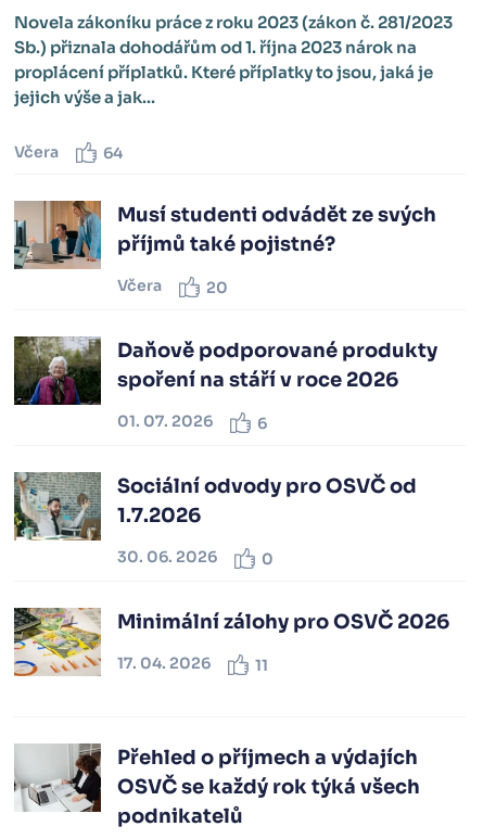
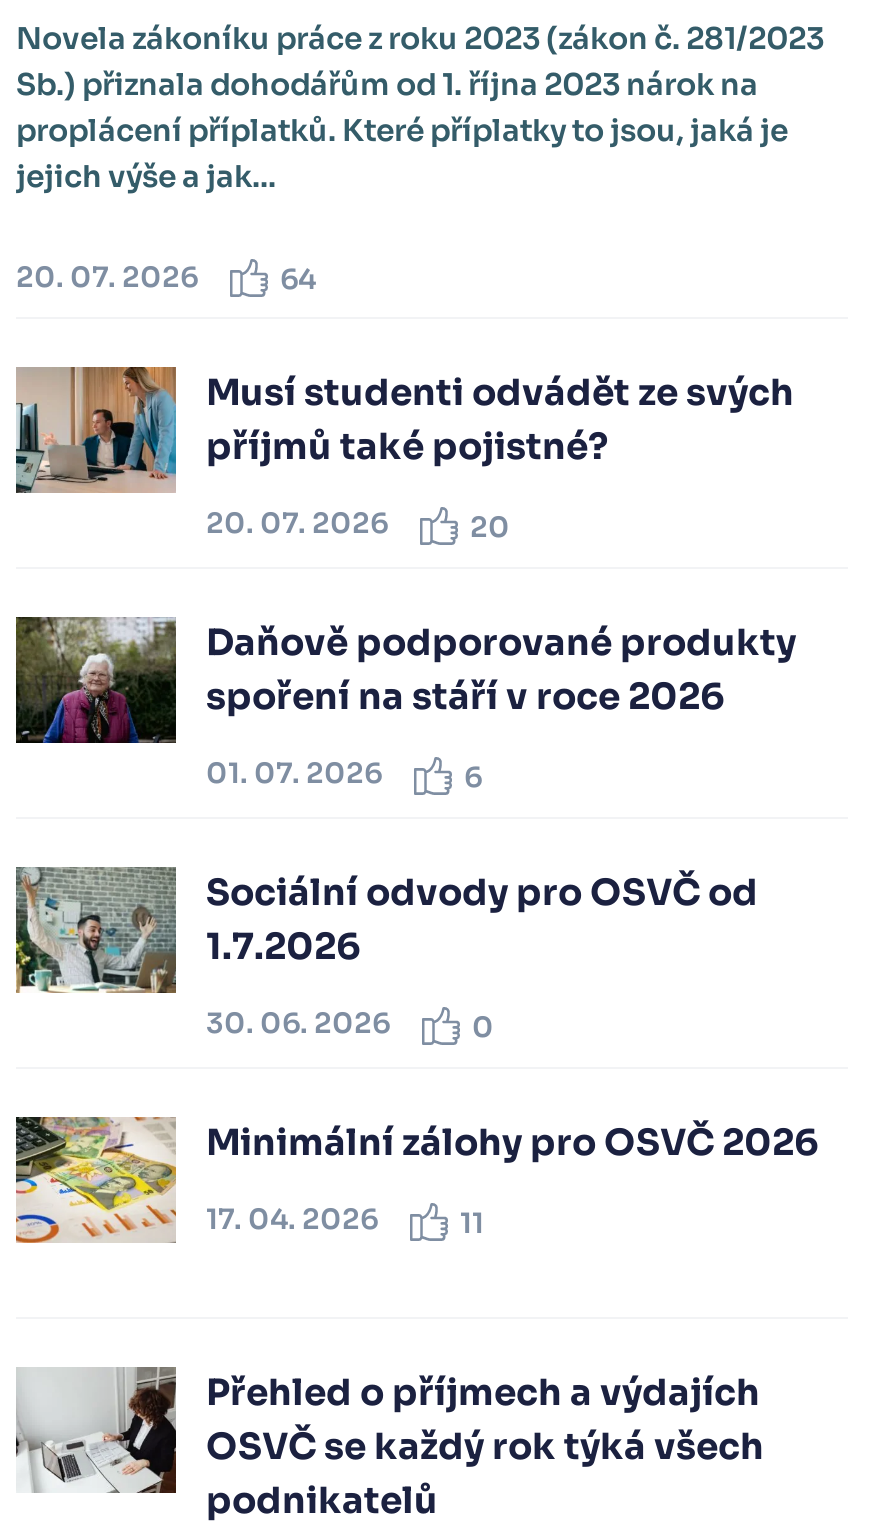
- Včera
+ 20. 07. 2026

- Včera
+ 20. 07. 2026
